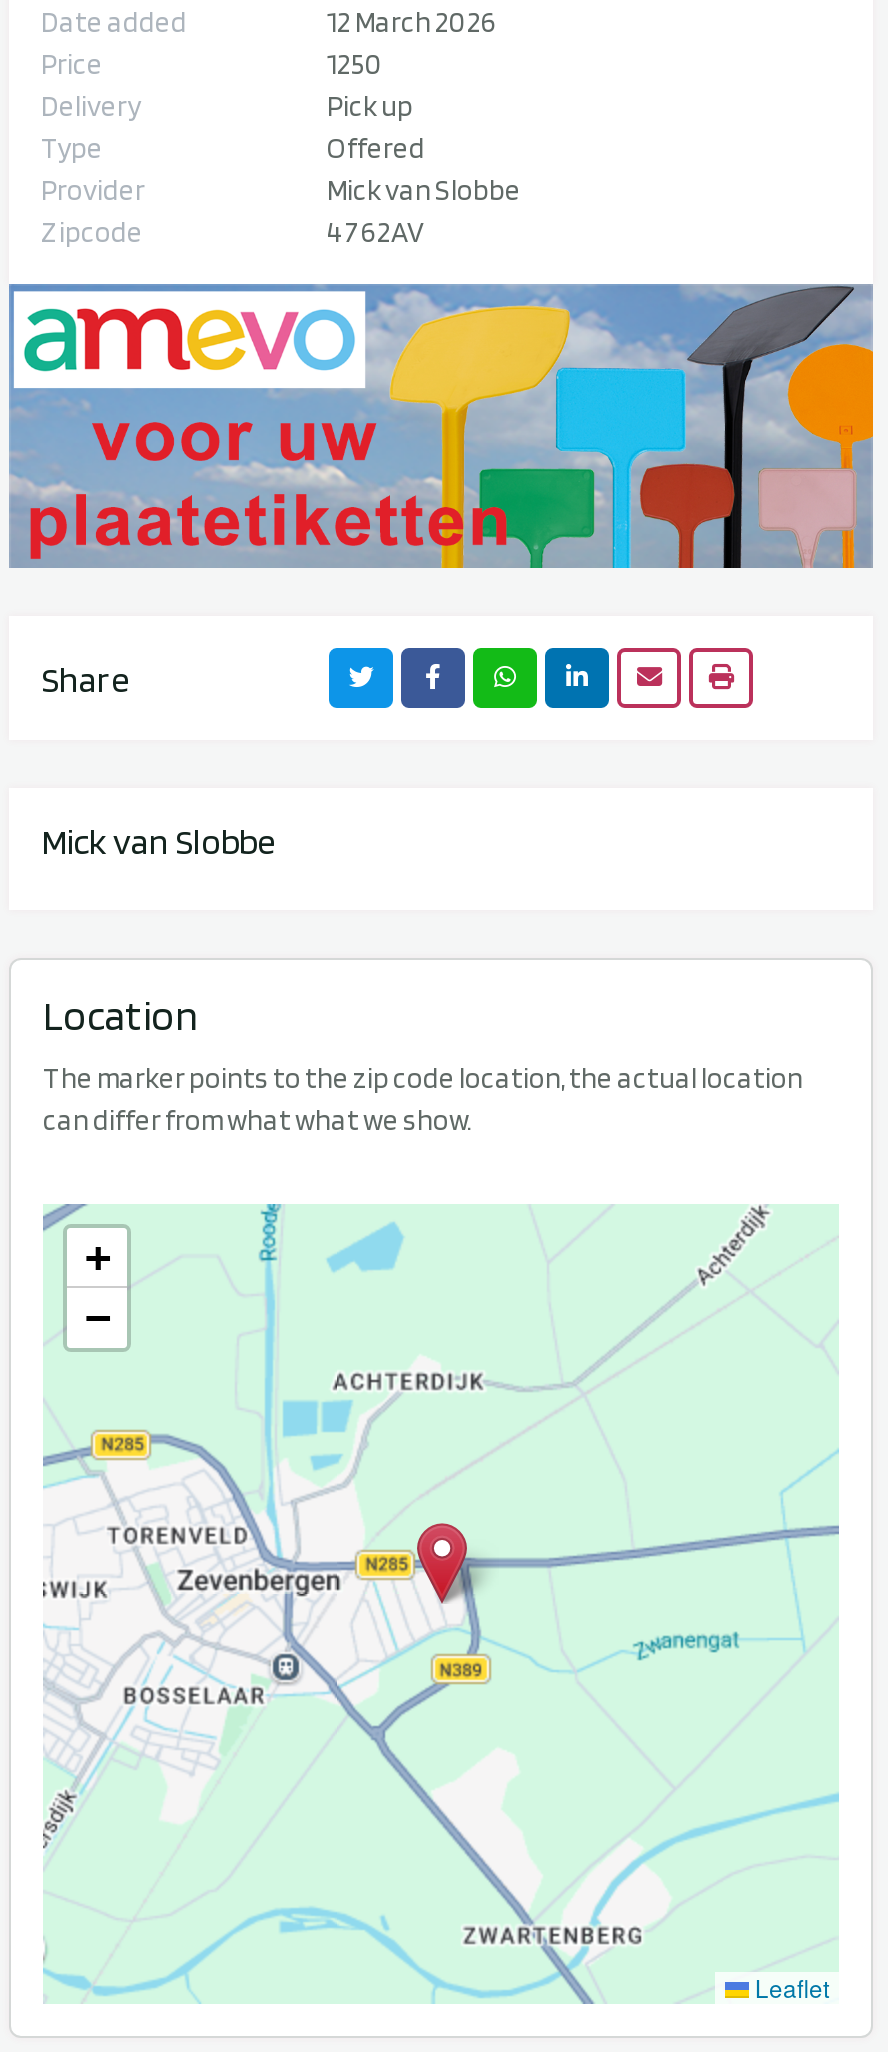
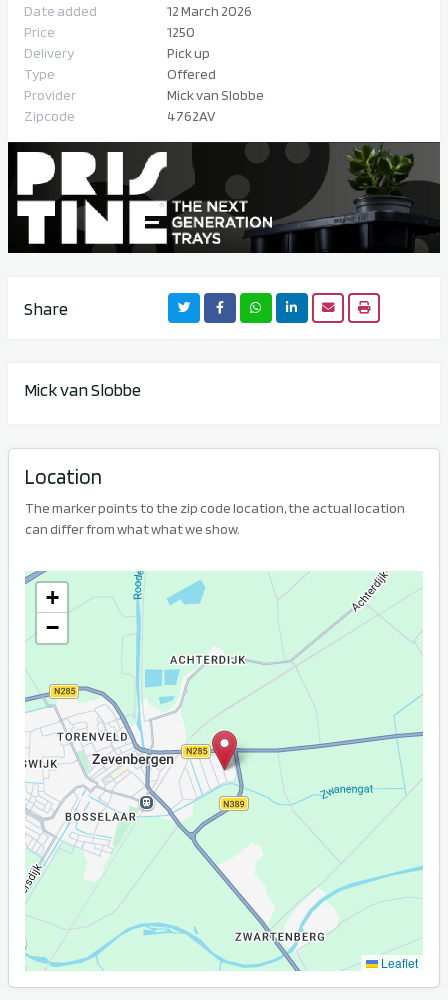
- [image]
+ [image]
